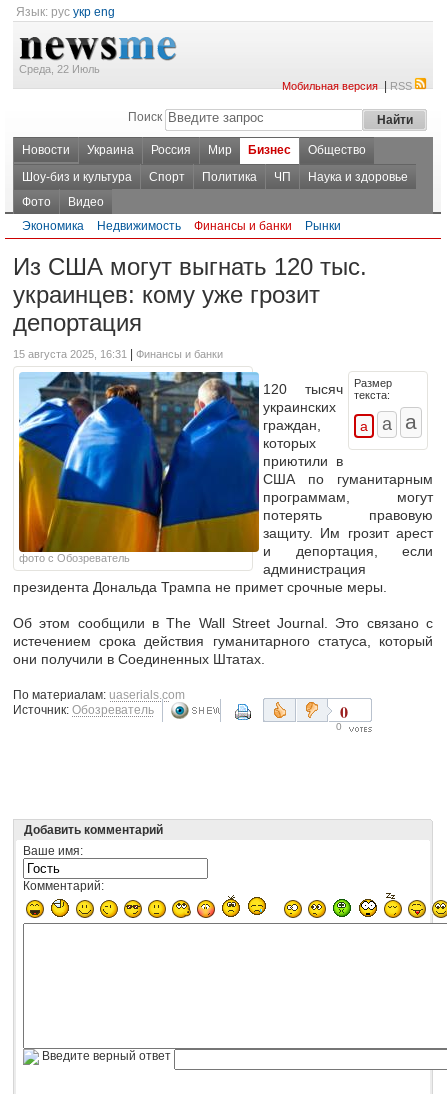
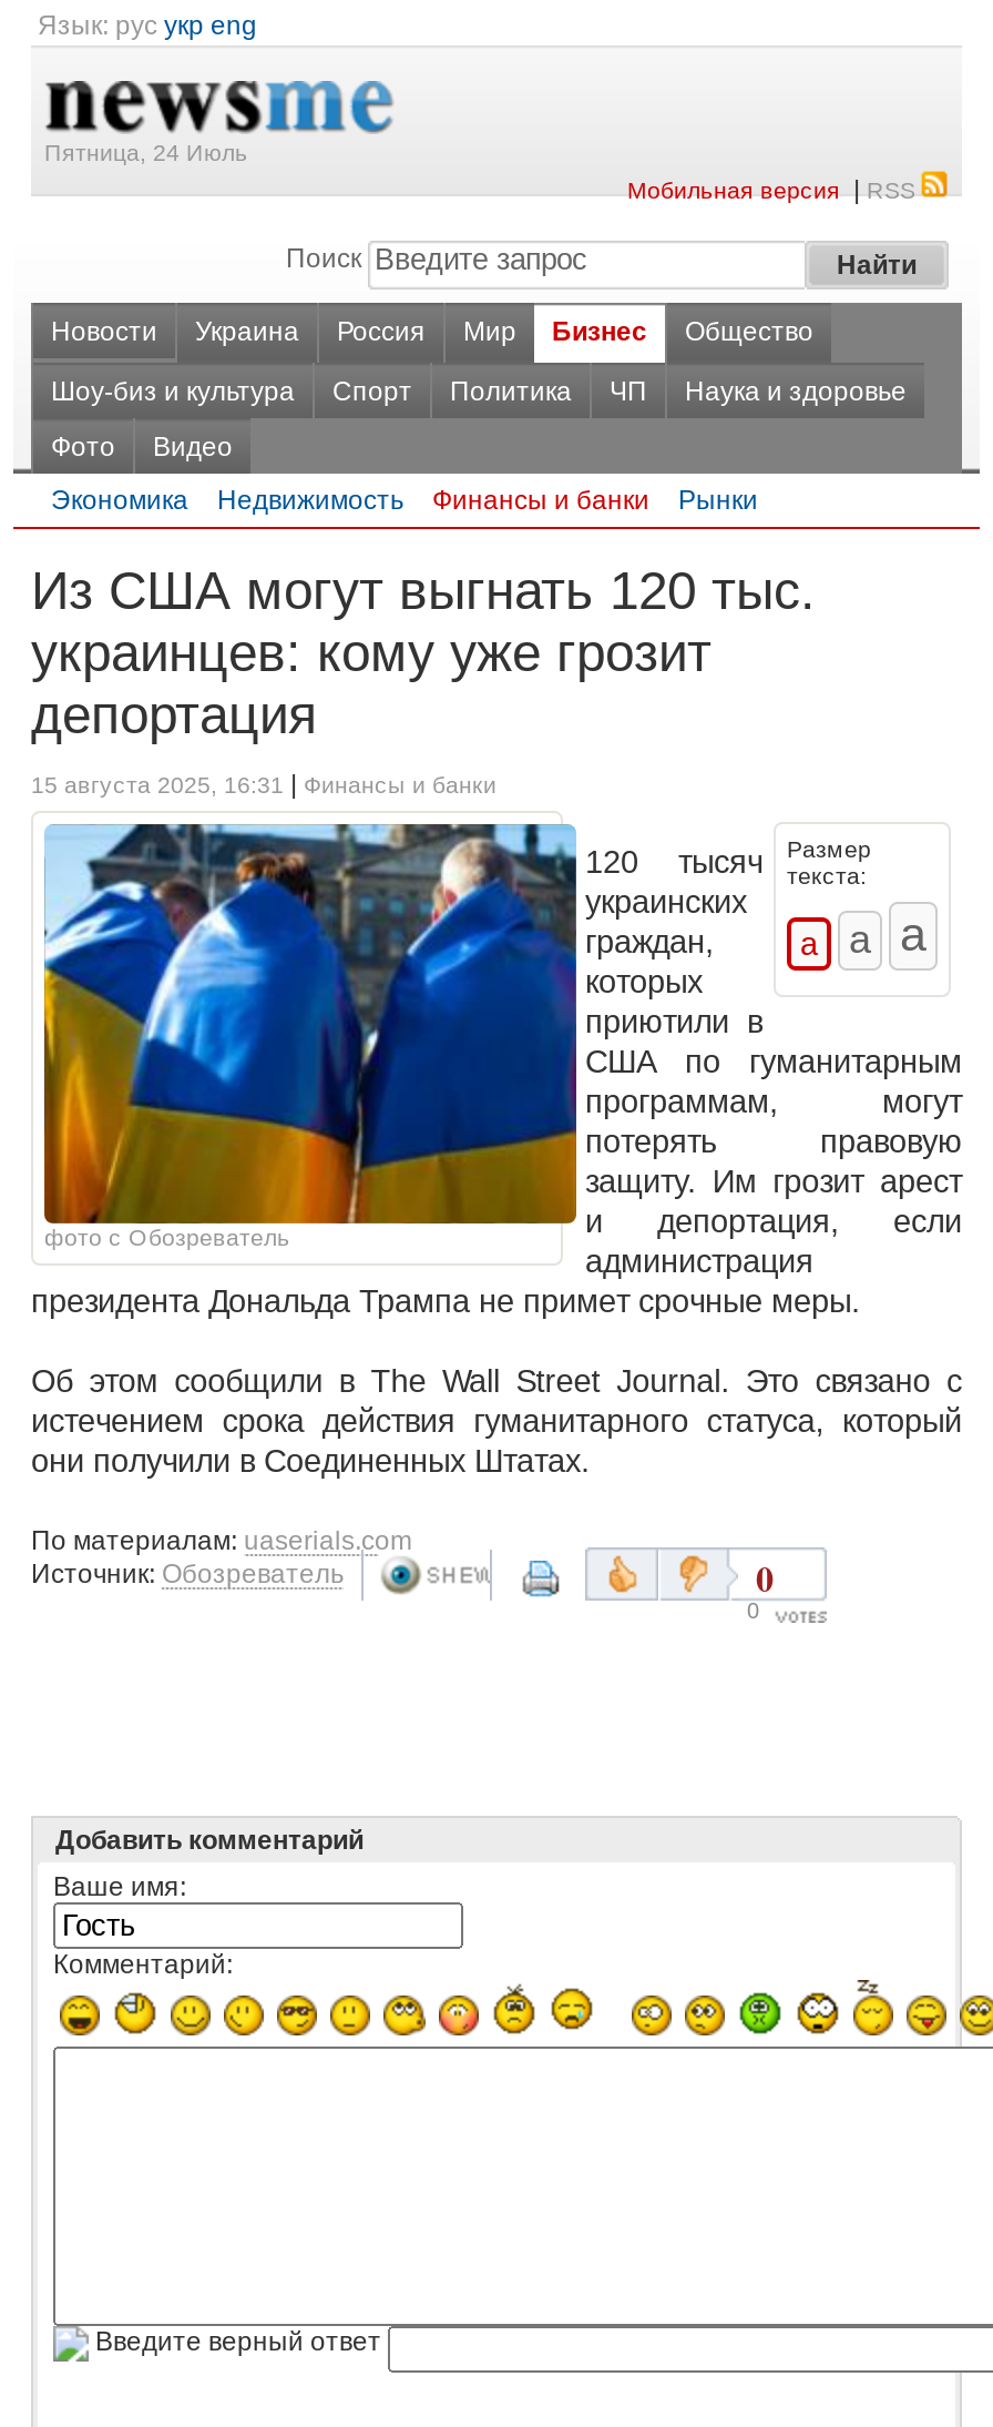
- Среда, 22 Июль
+ Пятница, 24 Июль
